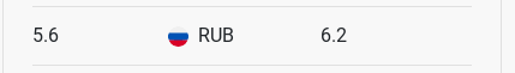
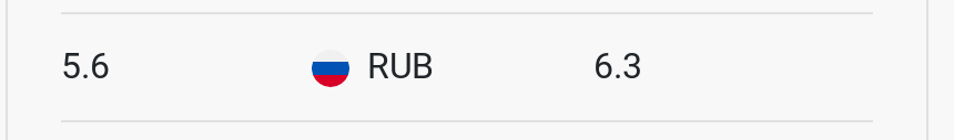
- 6.2
+ 6.3
